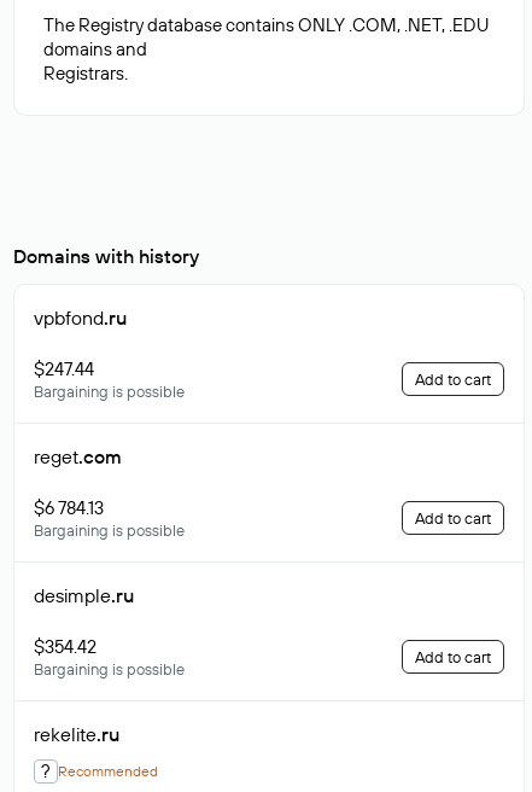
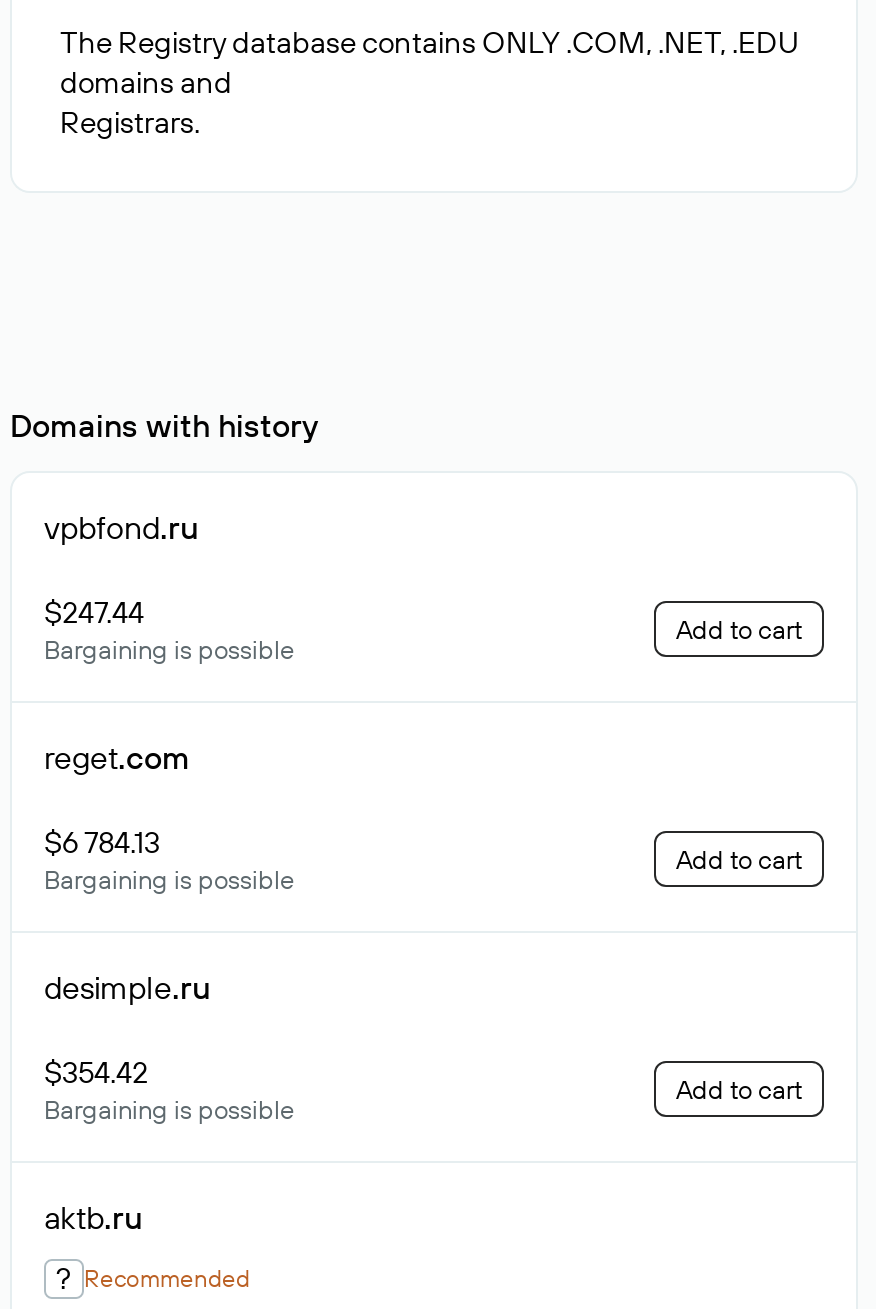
- rekelite.ru
+ aktb.ru
